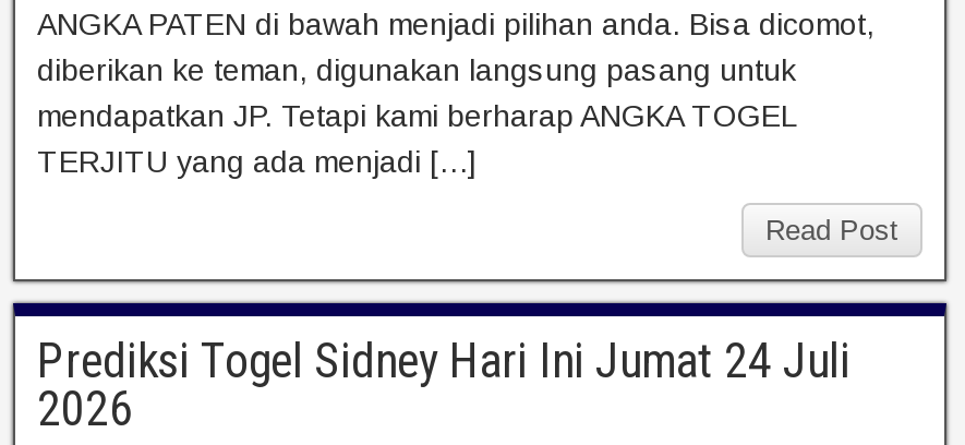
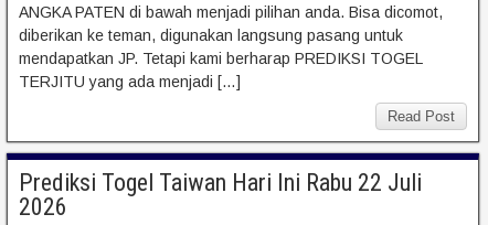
- mendapatkan JP. Tetapi kami berharap ANGKA TOGEL
+ mendapatkan JP. Tetapi kami berharap PREDIKSI TOGEL

- Prediksi Togel Sidney Hari Ini Jumat 24 Juli
+ Prediksi Togel Taiwan Hari Ini Rabu 22 Juli
